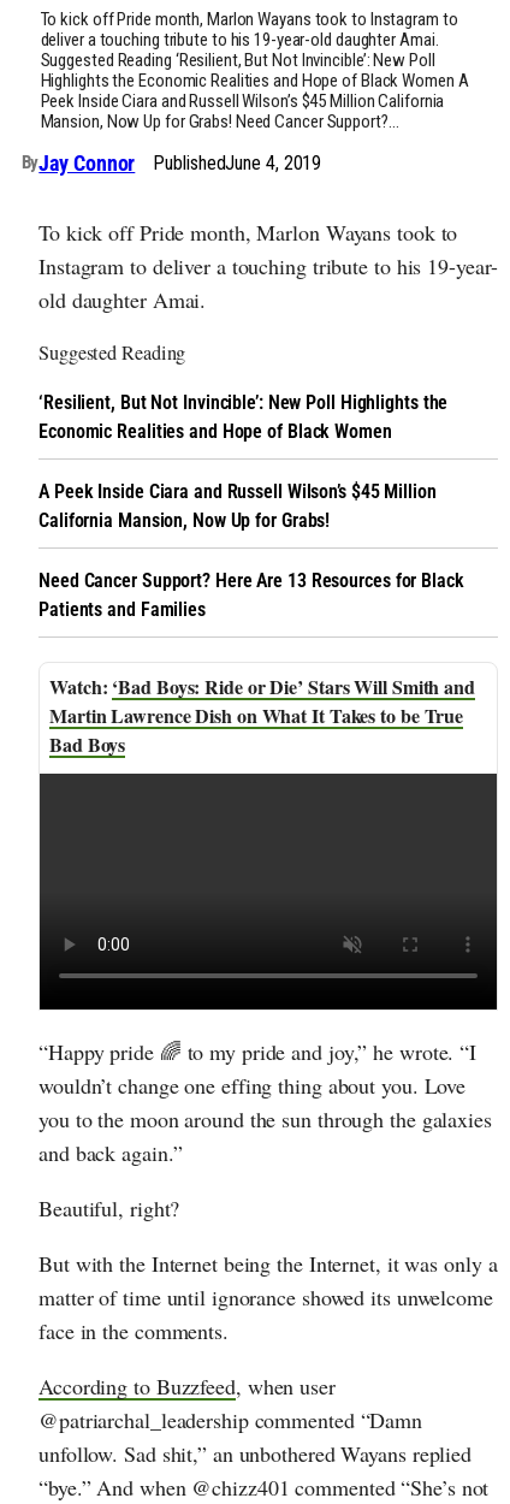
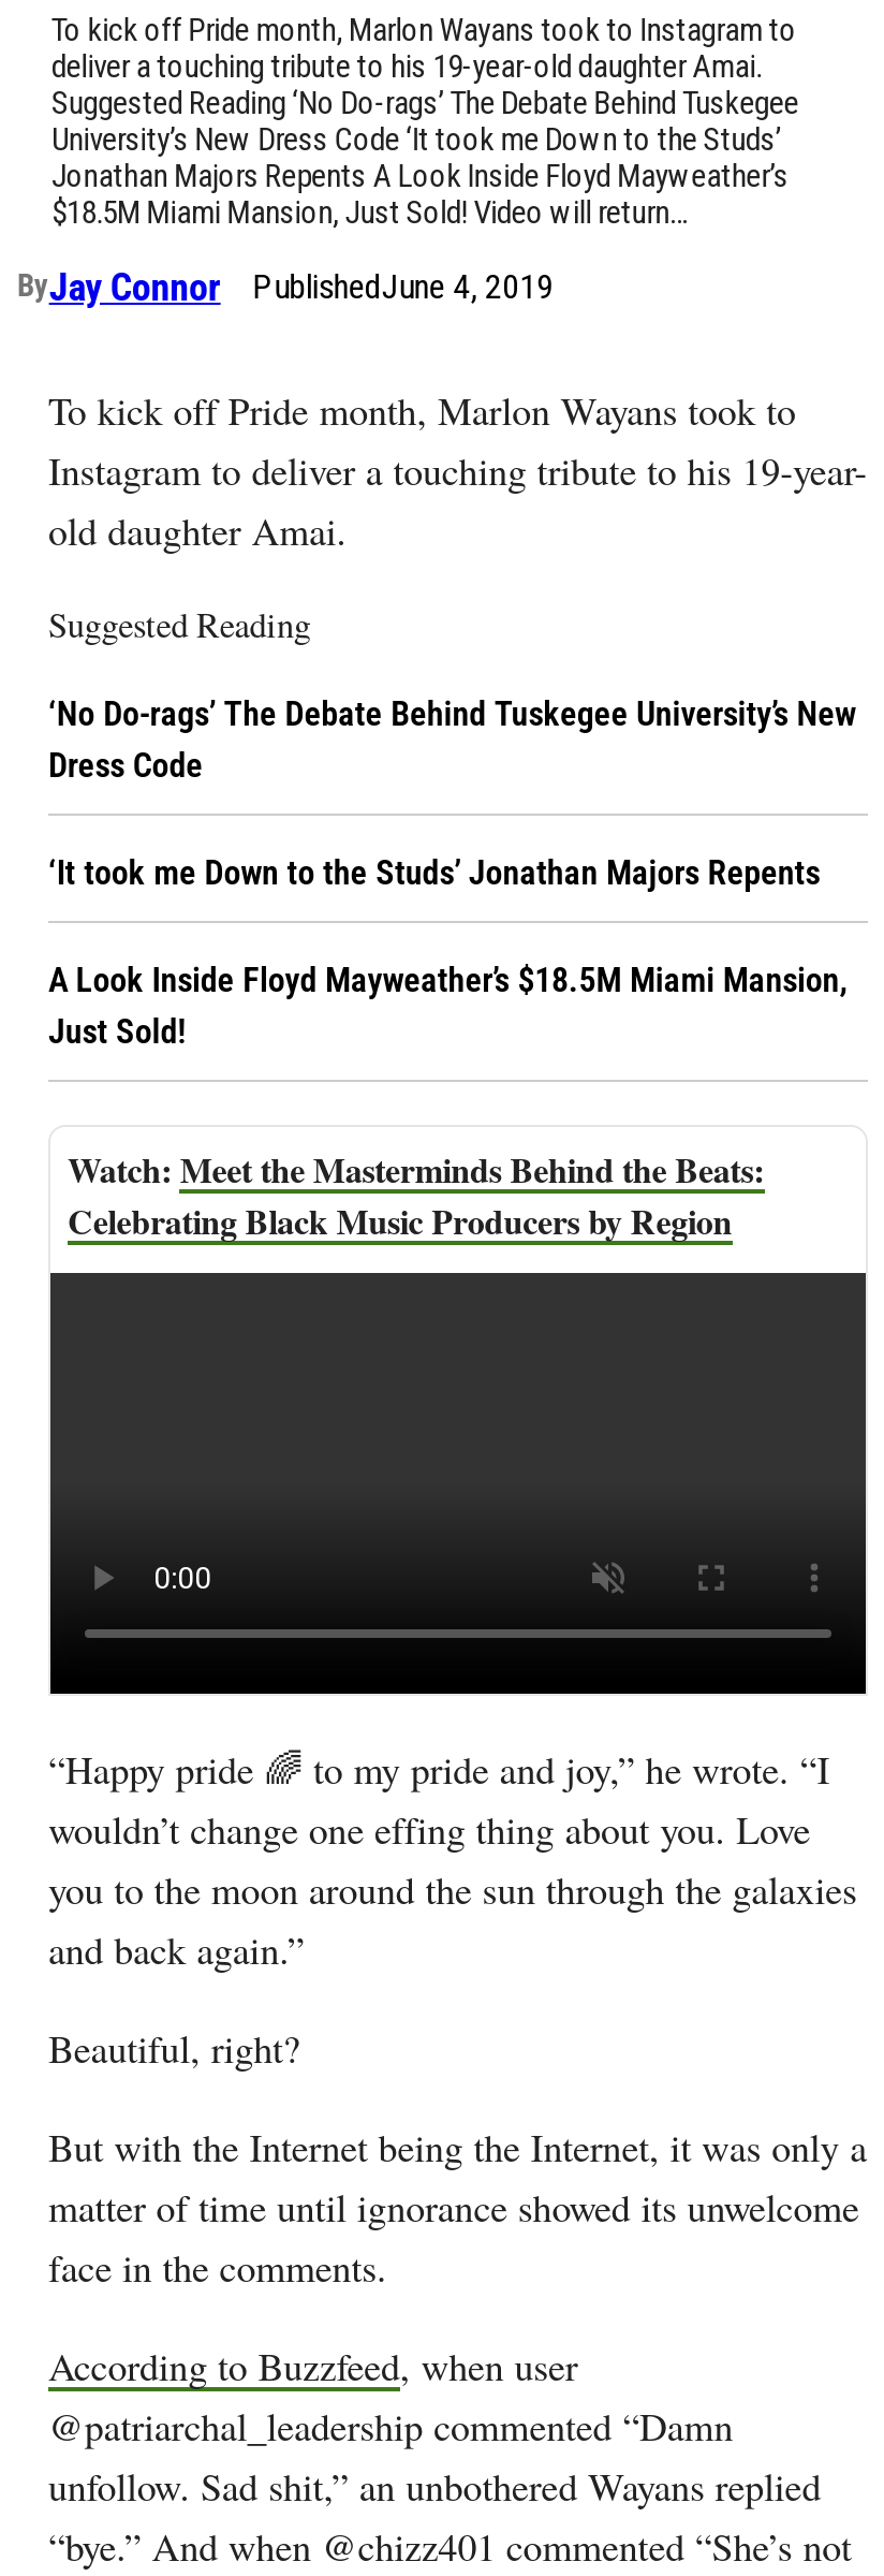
- Suggested Reading ‘Resilient, But Not Invincible’: New Poll
- Highlights the Economic Realities and Hope of Black Women A
- Peek Inside Ciara and Russell Wilson’s $45 Million California
- Mansion, Now Up for Grabs! Need Cancer Support?…
+ Suggested Reading ‘No Do-rags’ The Debate Behind Tuskegee
+ University’s New Dress Code ‘It took me Down to the Studs’
+ Jonathan Majors Repents A Look Inside Floyd Mayweather’s
+ $18.5M Miami Mansion, Just Sold! Video will return…

- ‘Resilient, But Not Invincible’: New Poll Highlights the
- Economic Realities and Hope of Black Women
+ ‘No Do-rags’ The Debate Behind Tuskegee University’s New
+ Dress Code

- A Peek Inside Ciara and Russell Wilson’s $45 Million
- California Mansion, Now Up for Grabs!
+ ‘It took me Down to the Studs’ Jonathan Majors Repents

- Need Cancer Support? Here Are 13 Resources for Black
- Patients and Families
+ A Look Inside Floyd Mayweather’s $18.5M Miami Mansion,
+ Just Sold!

- ‘Bad Boys: Ride or Die’ Stars Will Smith and
- Martin Lawrence Dish on What It Takes to be True
- Bad Boys
+ Meet the Masterminds Behind the Beats:
+ Celebrating Black Music Producers by Region
